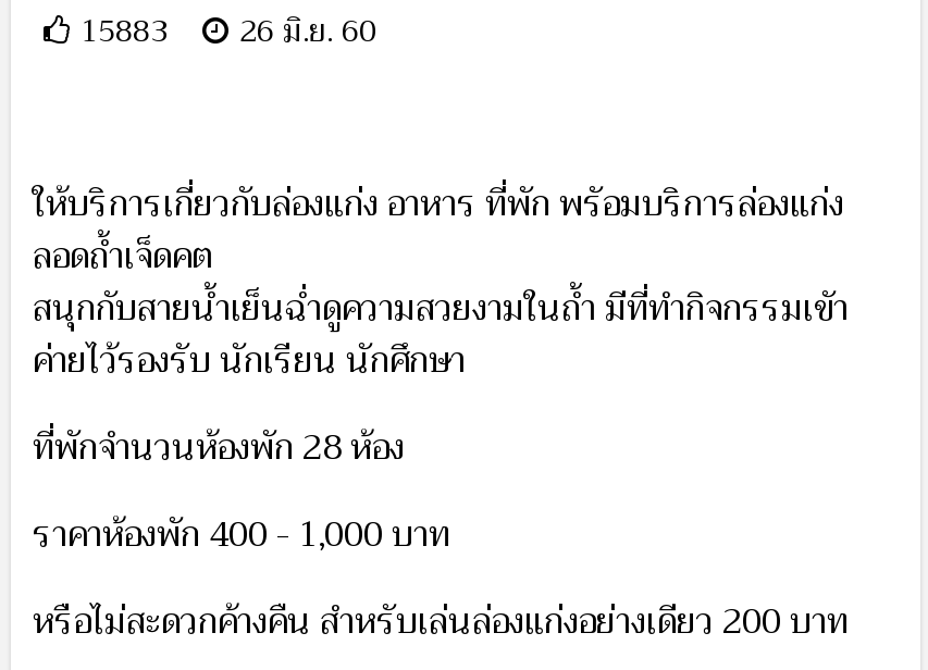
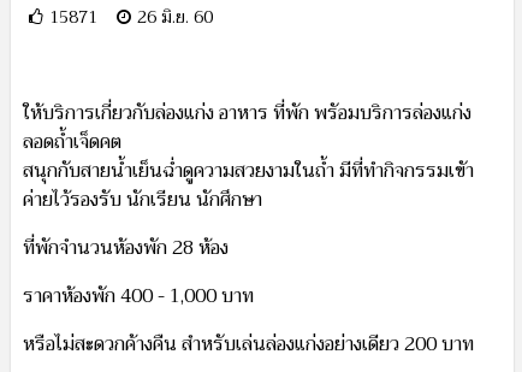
- 15883 26 มิ.ย. 60
+ 15871 26 มิ.ย. 60
